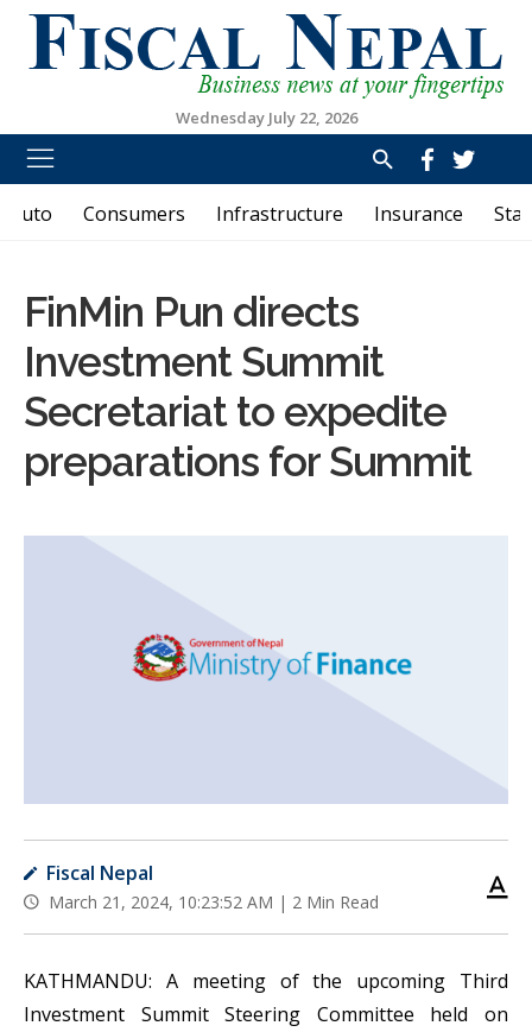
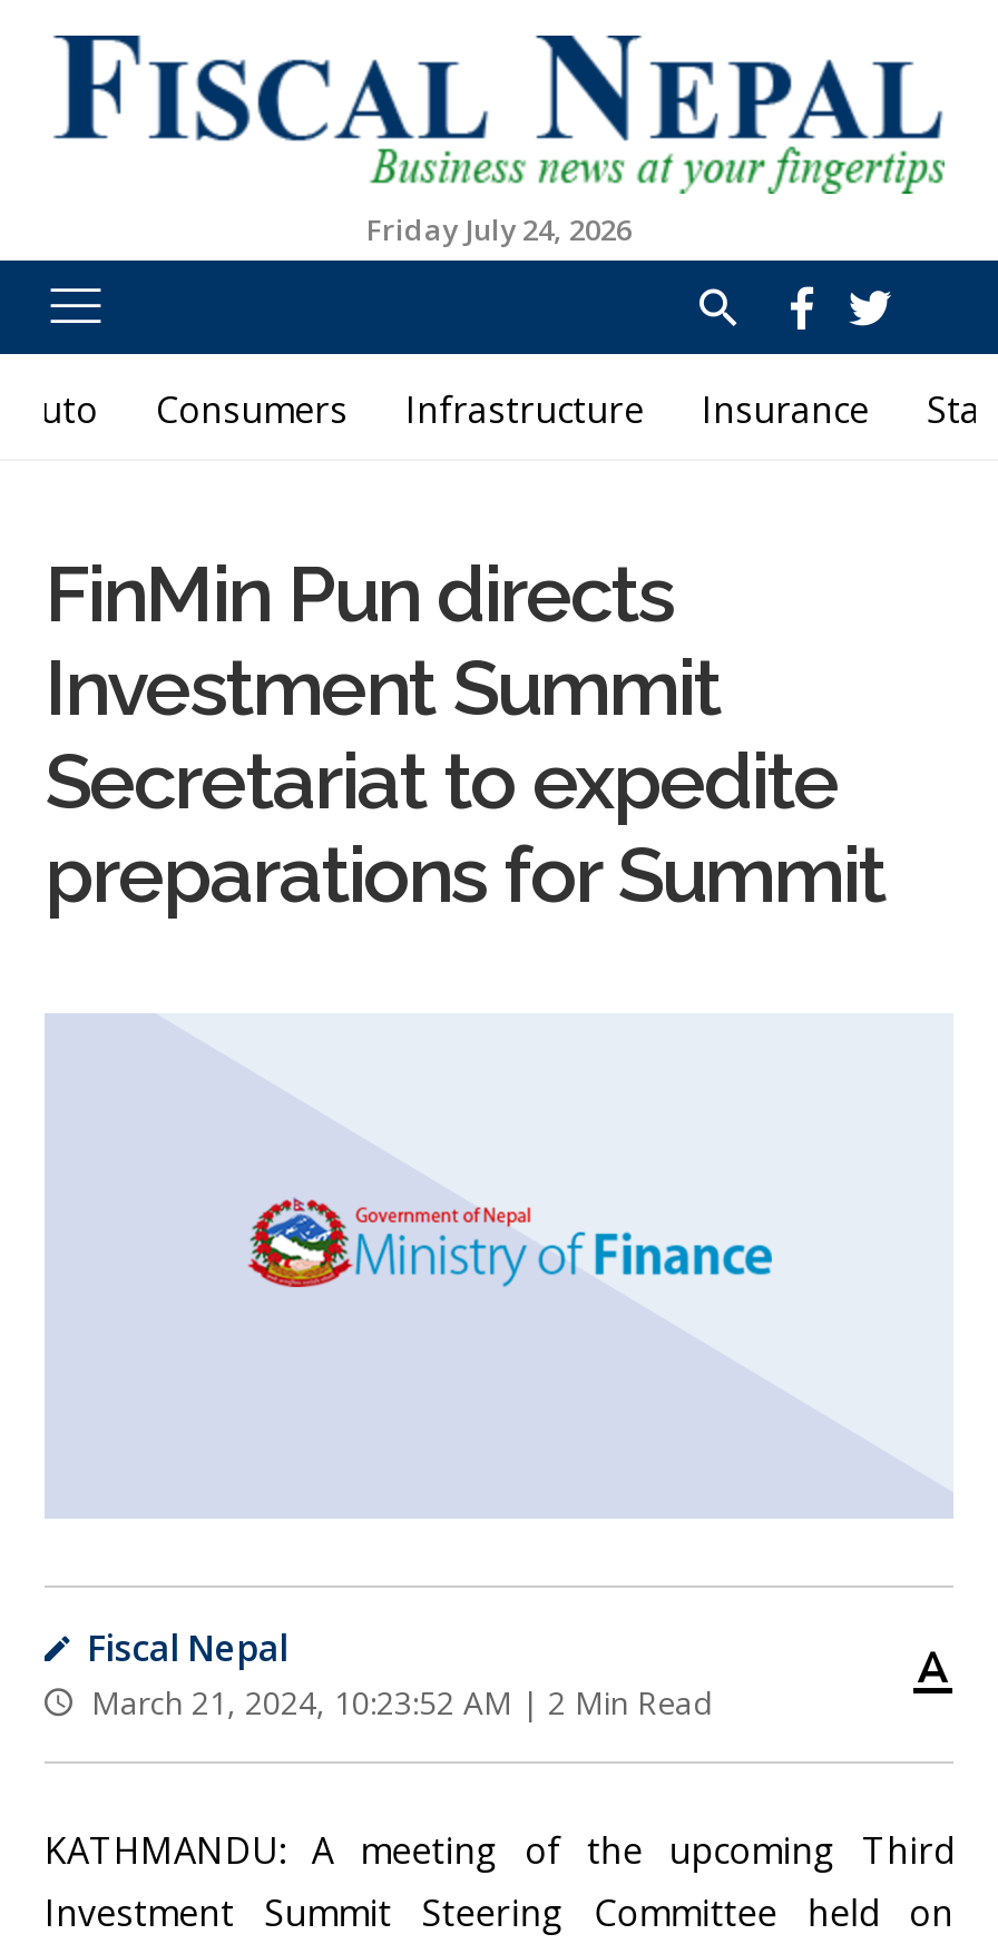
- Wednesday July 22, 2026
+ Friday July 24, 2026
